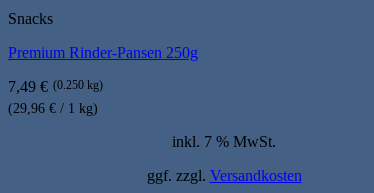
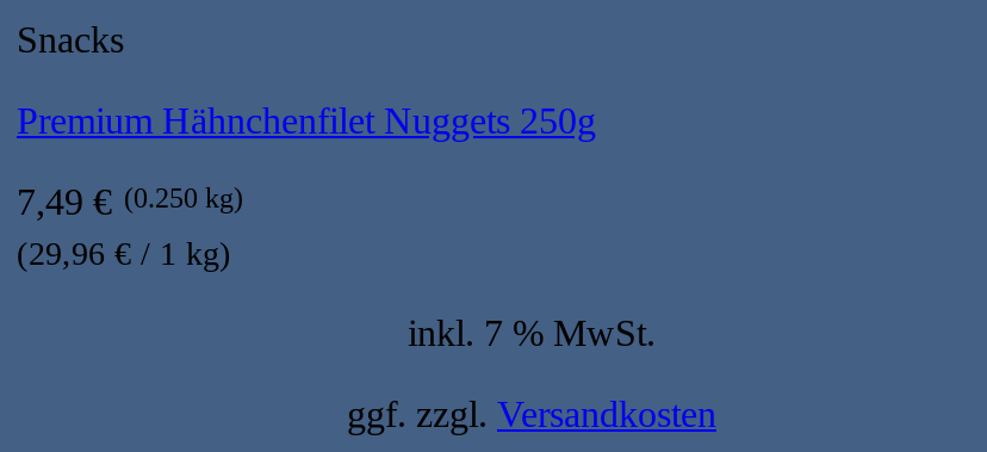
- Premium Rinder-Pansen 250g
+ Premium Hähnchenfilet Nuggets 250g
